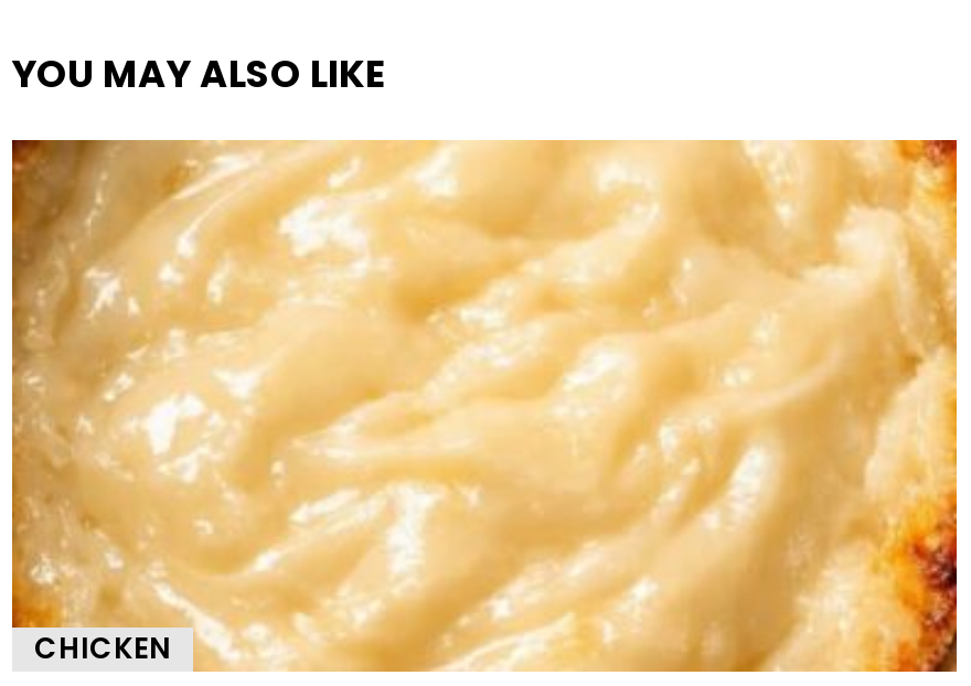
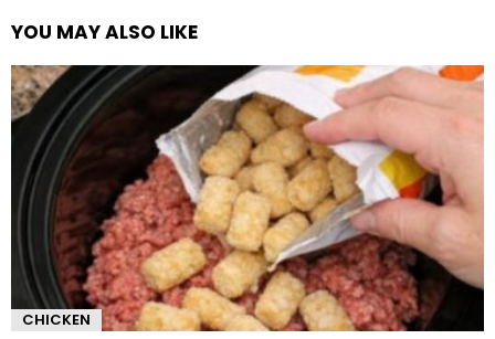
- [image]
+ [image]
